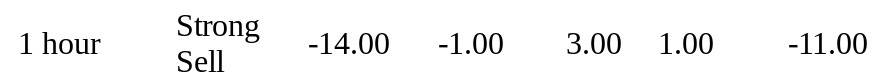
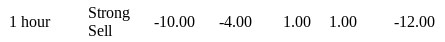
- -14.00
- -1.00
- 3.00
+ -10.00
+ -4.00

- -11.00
+ 1.00
+ -12.00
